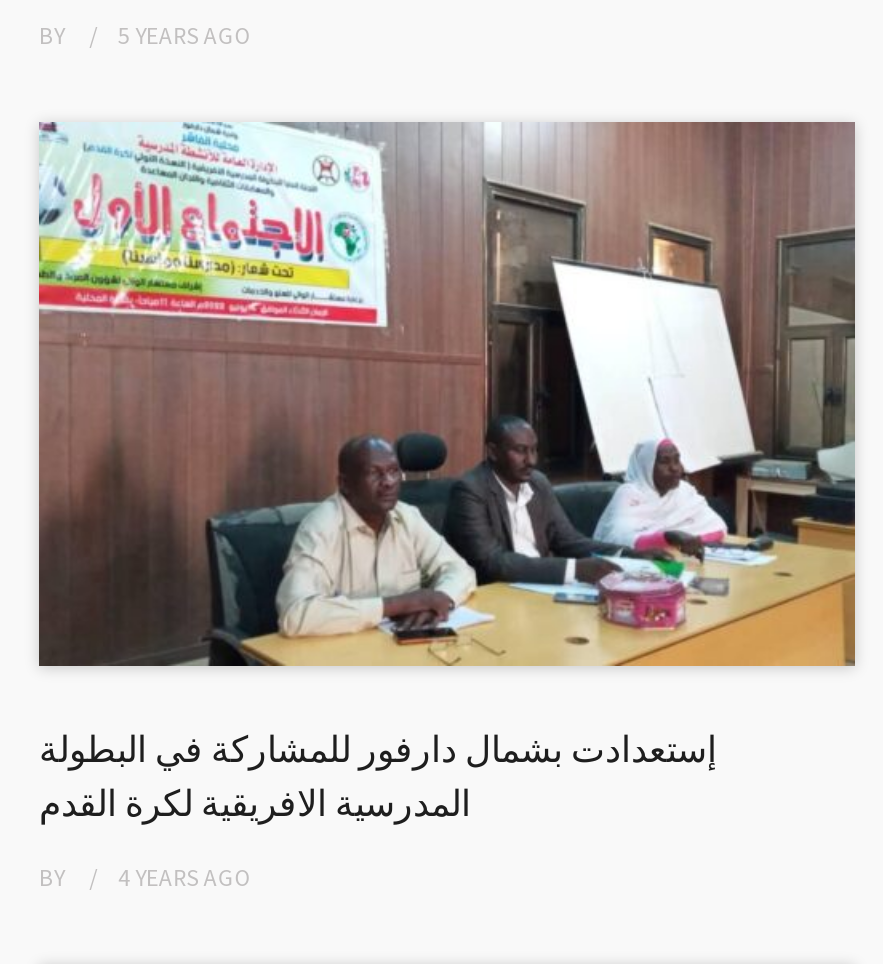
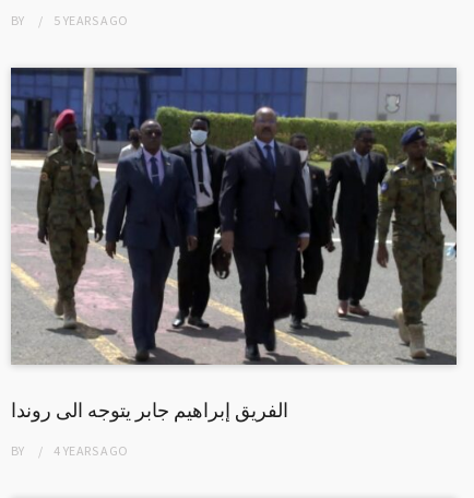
- [image]
- إستعدادت بشمال دارفور للمشاركة في البطولة
- المدرسية الافريقية لكرة القدم
+ [image]
+ الفريق إبراهيم جابر يتوجه الى روندا
